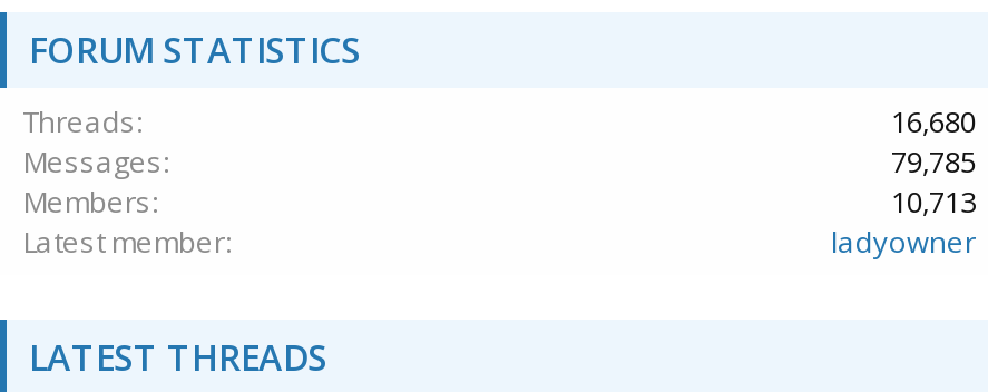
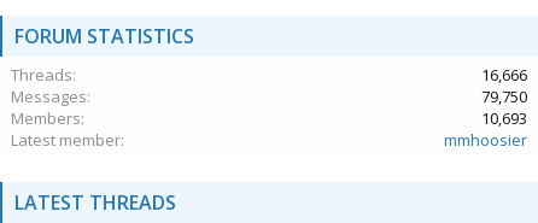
- 16,680
+ 16,666

- 79,785
+ 79,750

- 10,713
+ 10,693

- ladyowner
+ mmhoosier
